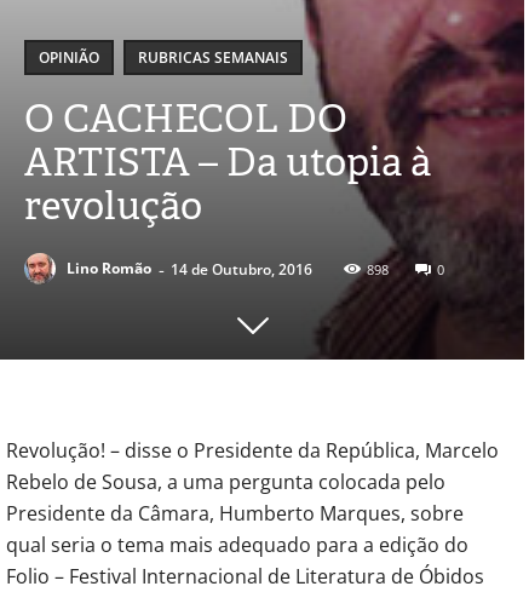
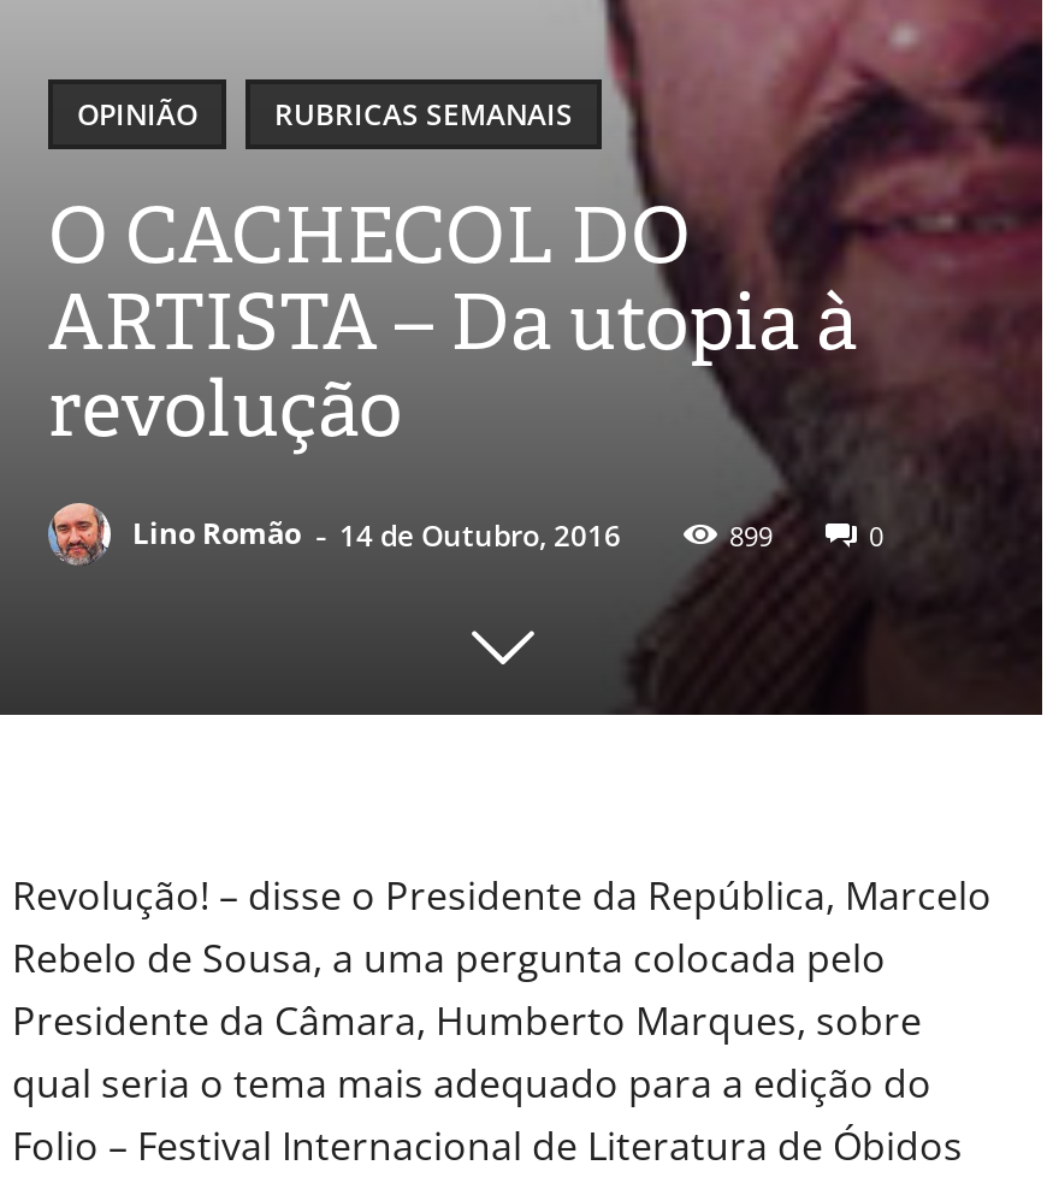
- 898
+ 899
